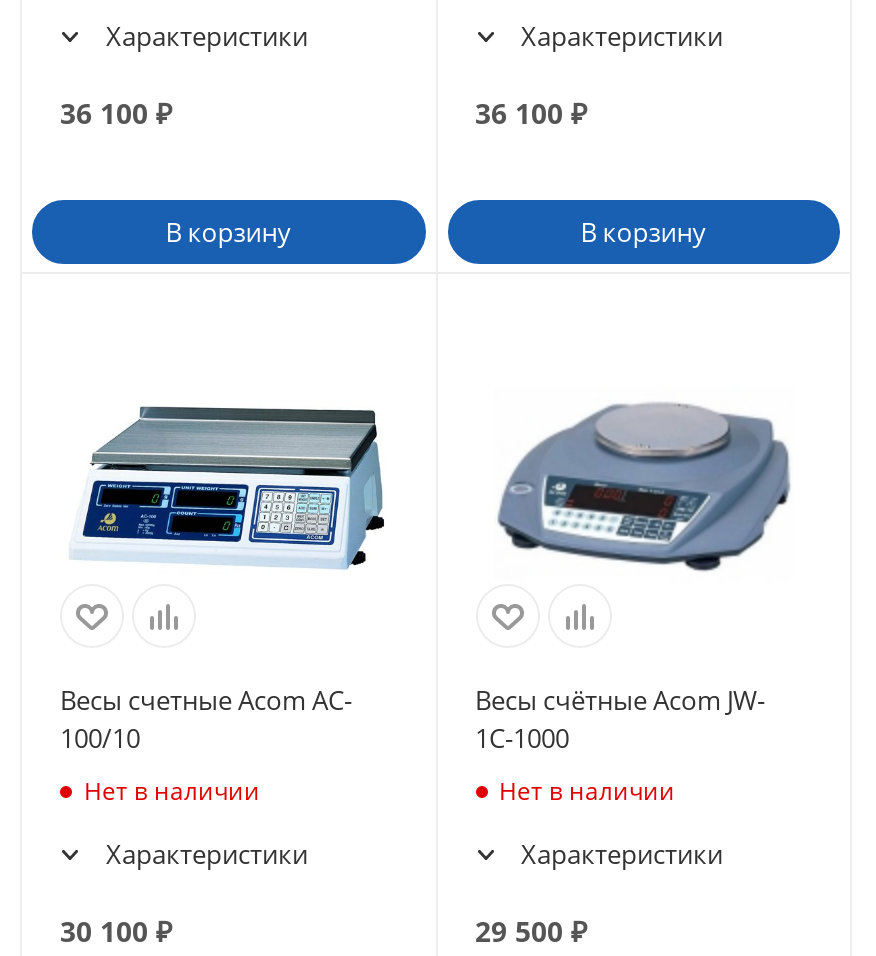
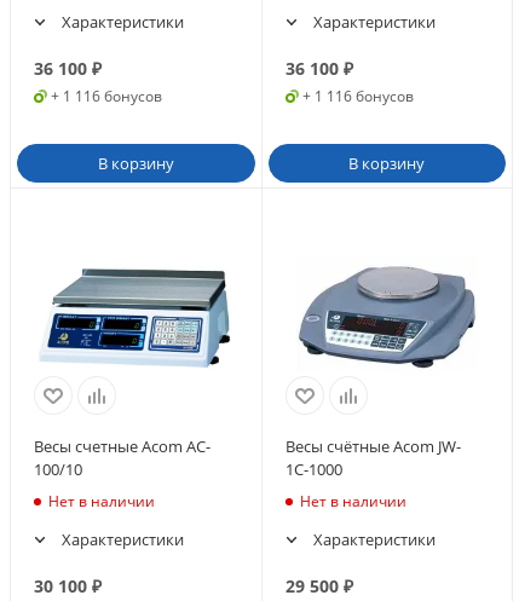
+ + 1 116 бонусов

+ + 1 116 бонусов
